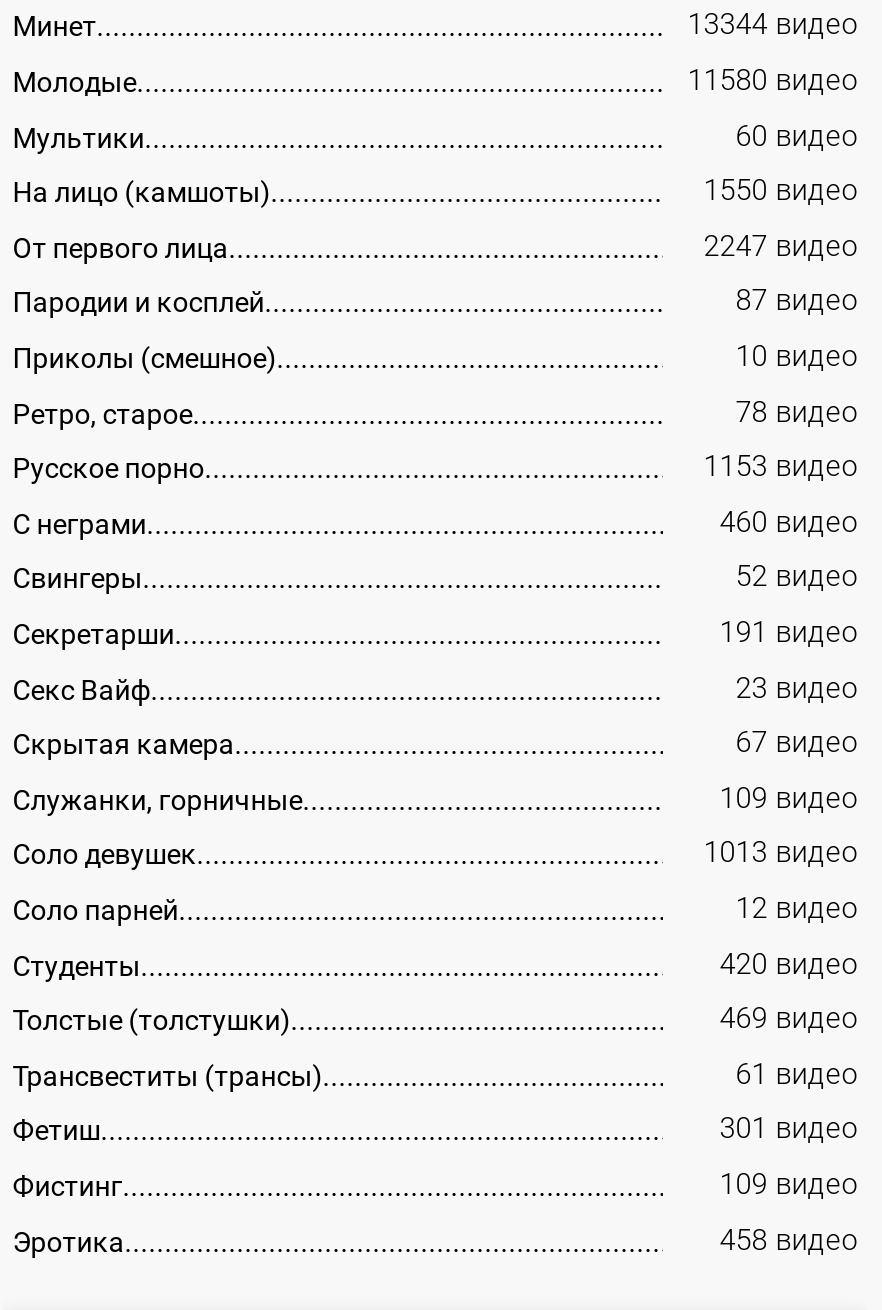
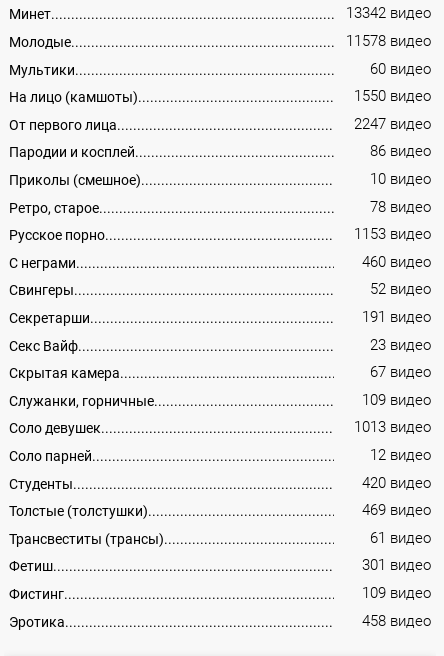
- 13344 видео
+ 13342 видео

- 11580 видео
+ 11578 видео

- 87 видео
+ 86 видео
